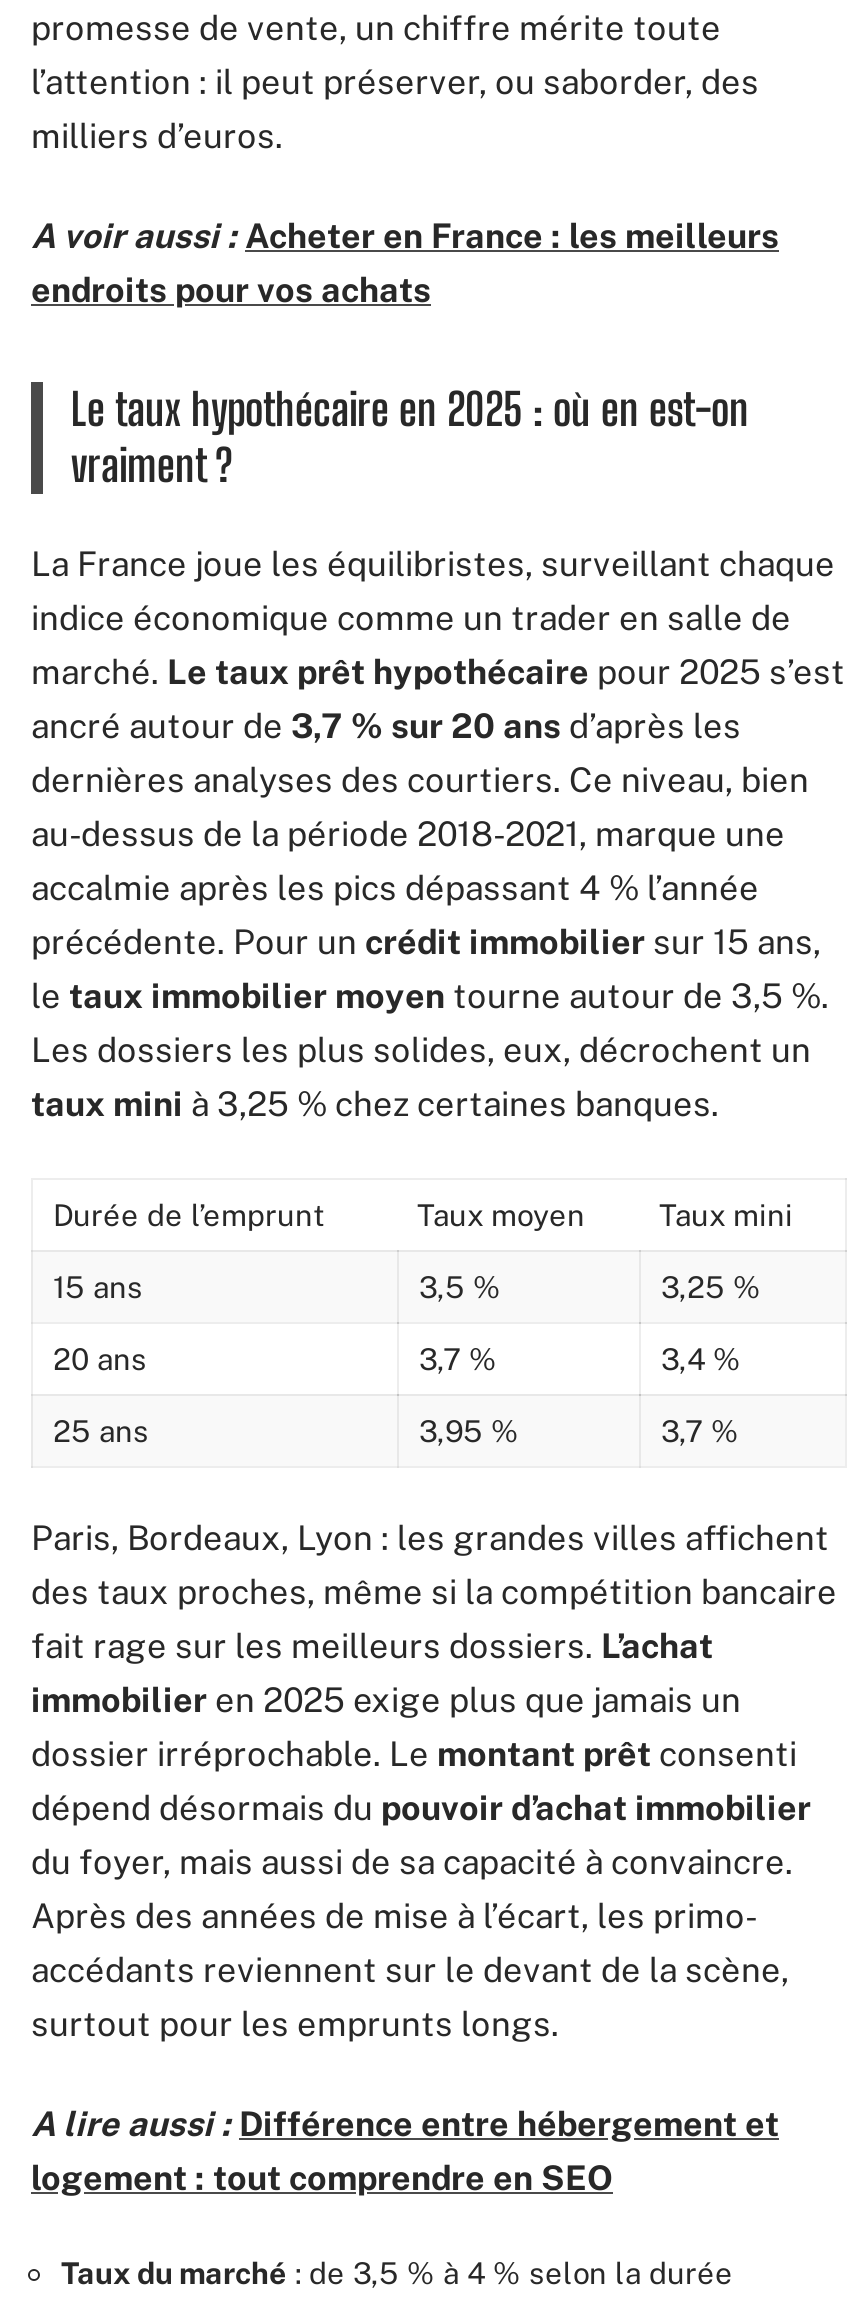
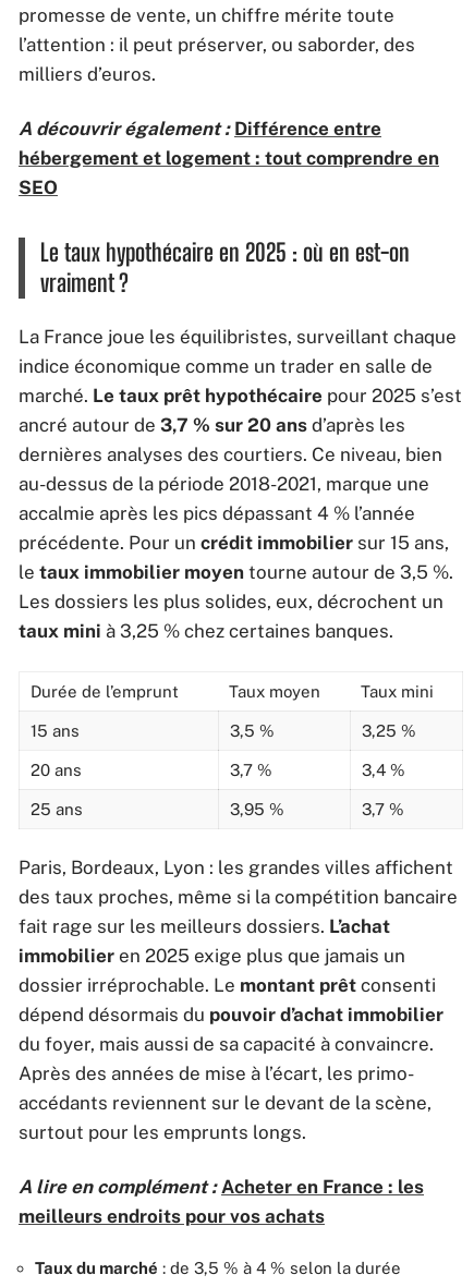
- A voir aussi : Acheter en France : les meilleurs
- endroits pour vos achats
+ A découvrir également : Différence entre
+ hébergement et logement : tout comprendre en
+ SEO

- A lire aussi : Différence entre hébergement et
- logement : tout comprendre en SEO
+ A lire en complément : Acheter en France : les
+ meilleurs endroits pour vos achats
